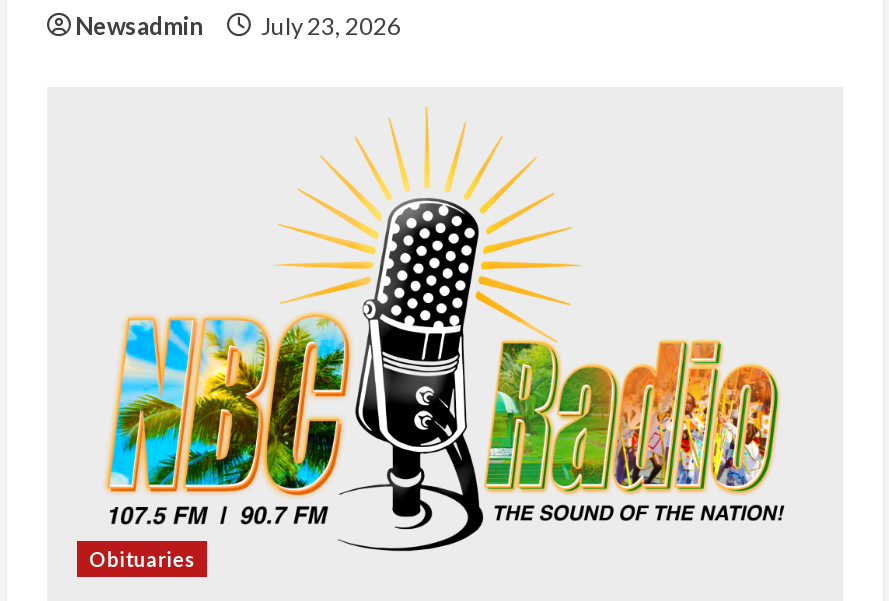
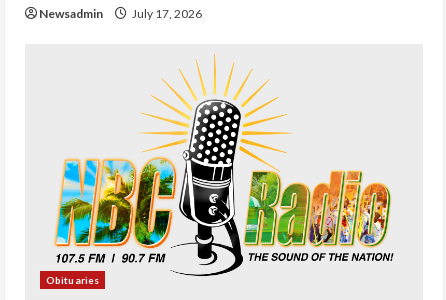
- Newsadmin July 23, 2026
+ Newsadmin July 17, 2026
